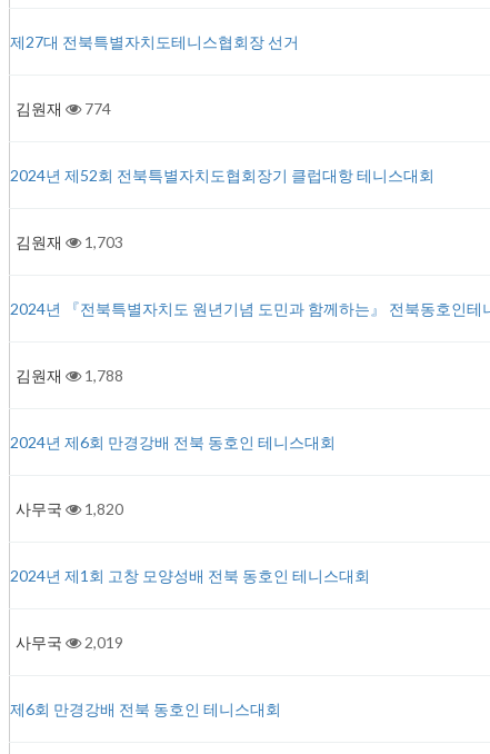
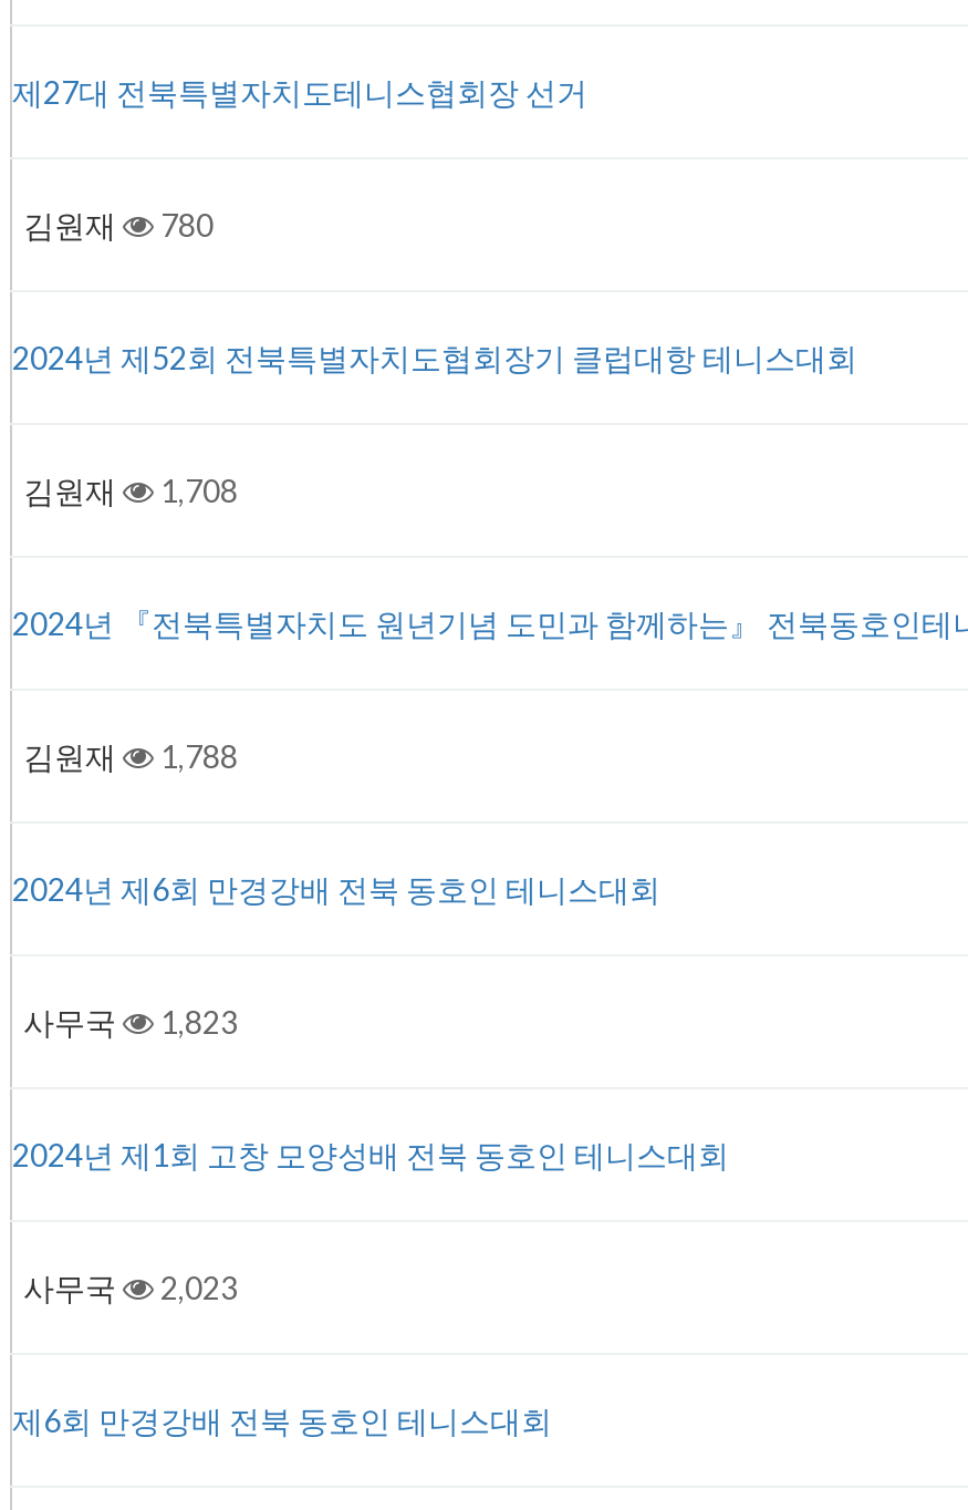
- 김원재 774
+ 김원재 780

- 김원재 1,703
+ 김원재 1,708

- 사무국 1,820
+ 사무국 1,823

- 사무국 2,019
+ 사무국 2,023
